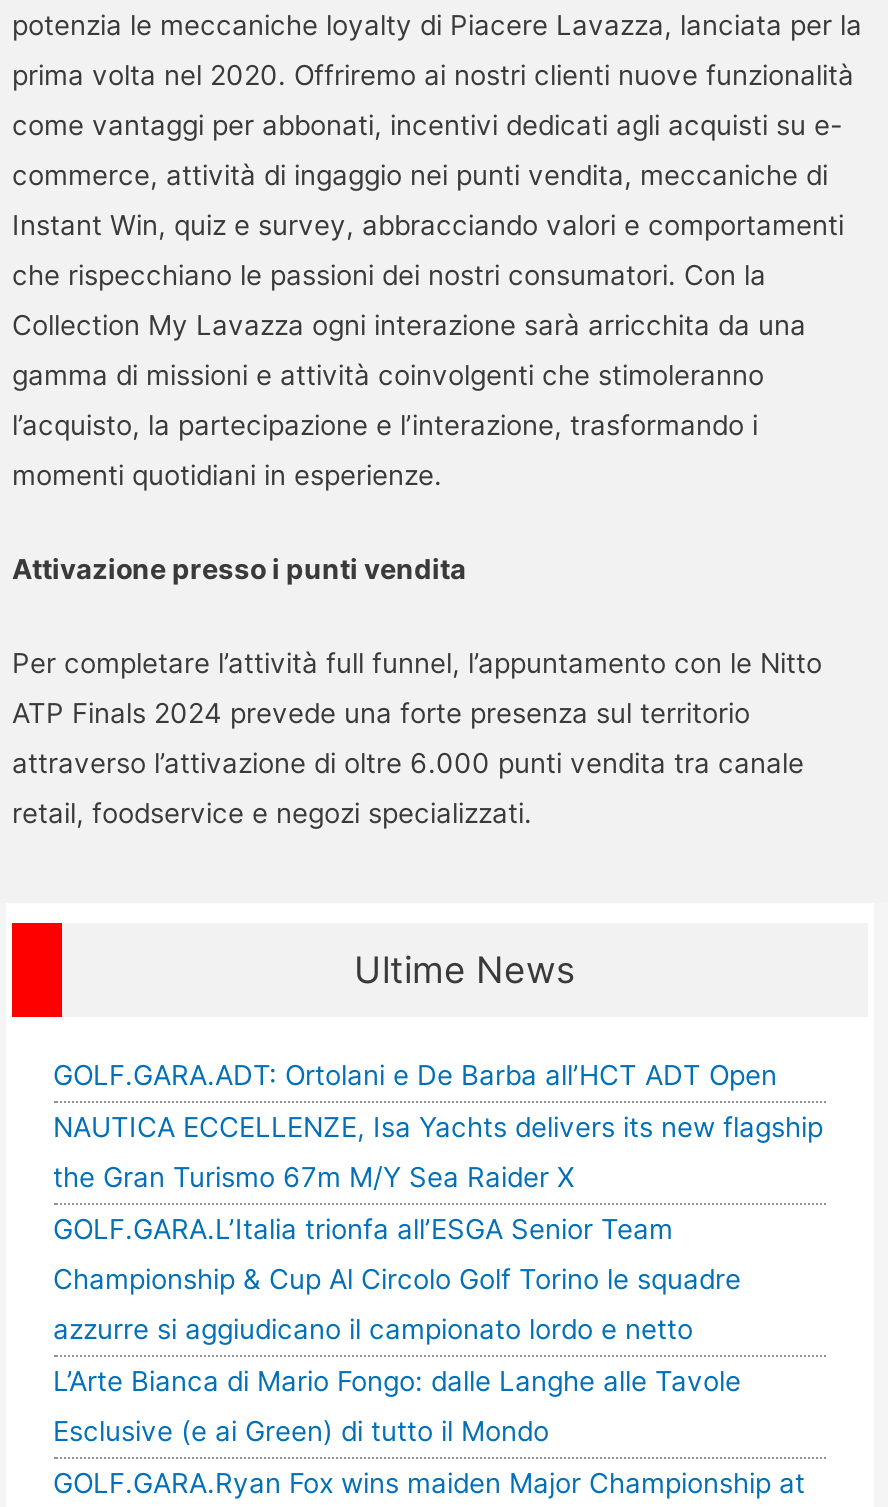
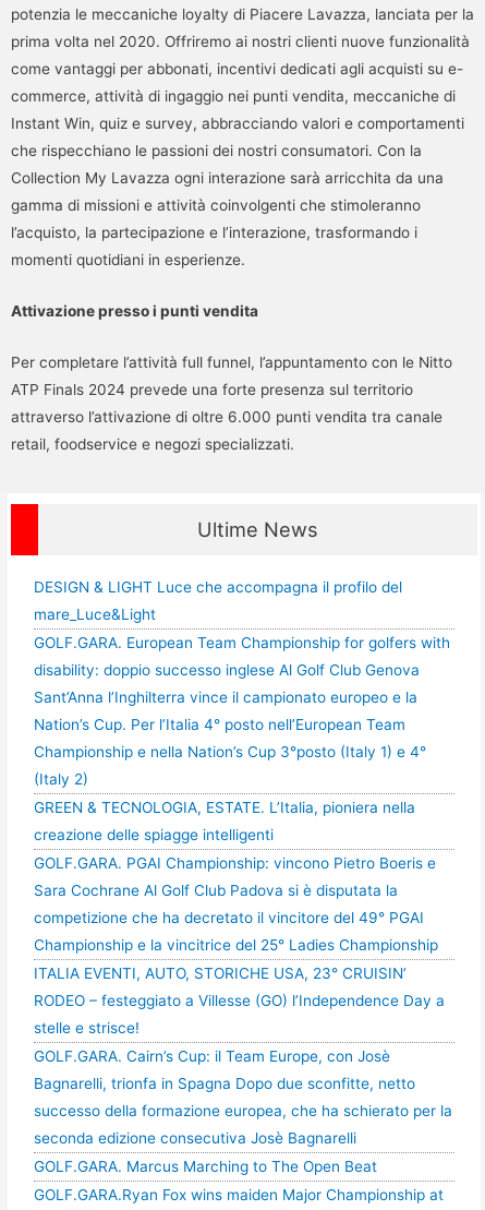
- GOLF.GARA.ADT: Ortolani e De Barba all’HCT ADT Open
- NAUTICA ECCELLENZE, Isa Yachts delivers its new flagship
- the Gran Turismo 67m M/Y Sea Raider X
- GOLF.GARA.L’Italia trionfa all’ESGA Senior Team
- Championship & Cup Al Circolo Golf Torino le squadre
- azzurre si aggiudicano il campionato lordo e netto
- L’Arte Bianca di Mario Fongo: dalle Langhe alle Tavole
- Esclusive (e ai Green) di tutto il Mondo
+ DESIGN & LIGHT Luce che accompagna il profilo del
+ mare_Luce&Light
+ GOLF.GARA. European Team Championship for golfers with
+ disability: doppio successo inglese Al Golf Club Genova
+ Sant’Anna l’Inghilterra vince il campionato europeo e la
+ Nation’s Cup. Per l’Italia 4° posto nell’European Team
+ Championship e nella Nation’s Cup 3°posto (Italy 1) e 4°
+ (Italy 2)
+ GREEN & TECNOLOGIA, ESTATE. L’Italia, pioniera nella
+ creazione delle spiagge intelligenti
+ GOLF.GARA. PGAI Championship: vincono Pietro Boeris e
+ Sara Cochrane Al Golf Club Padova si è disputata la
+ competizione che ha decretato il vincitore del 49° PGAI
+ Championship e la vincitrice del 25° Ladies Championship
+ ITALIA EVENTI, AUTO, STORICHE USA, 23° CRUISIN’
+ RODEO – festeggiato a Villesse (GO) l’Independence Day a
+ stelle e strisce!
+ GOLF.GARA. Cairn’s Cup: il Team Europe, con Josè
+ Bagnarelli, trionfa in Spagna Dopo due sconfitte, netto
+ successo della formazione europea, che ha schierato per la
+ seconda edizione consecutiva Josè Bagnarelli
+ GOLF.GARA. Marcus Marching to The Open Beat
